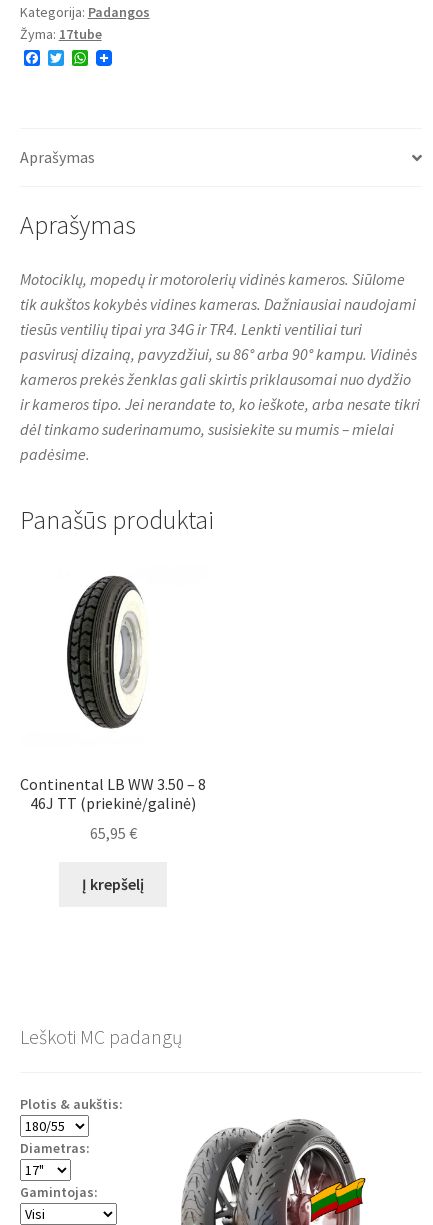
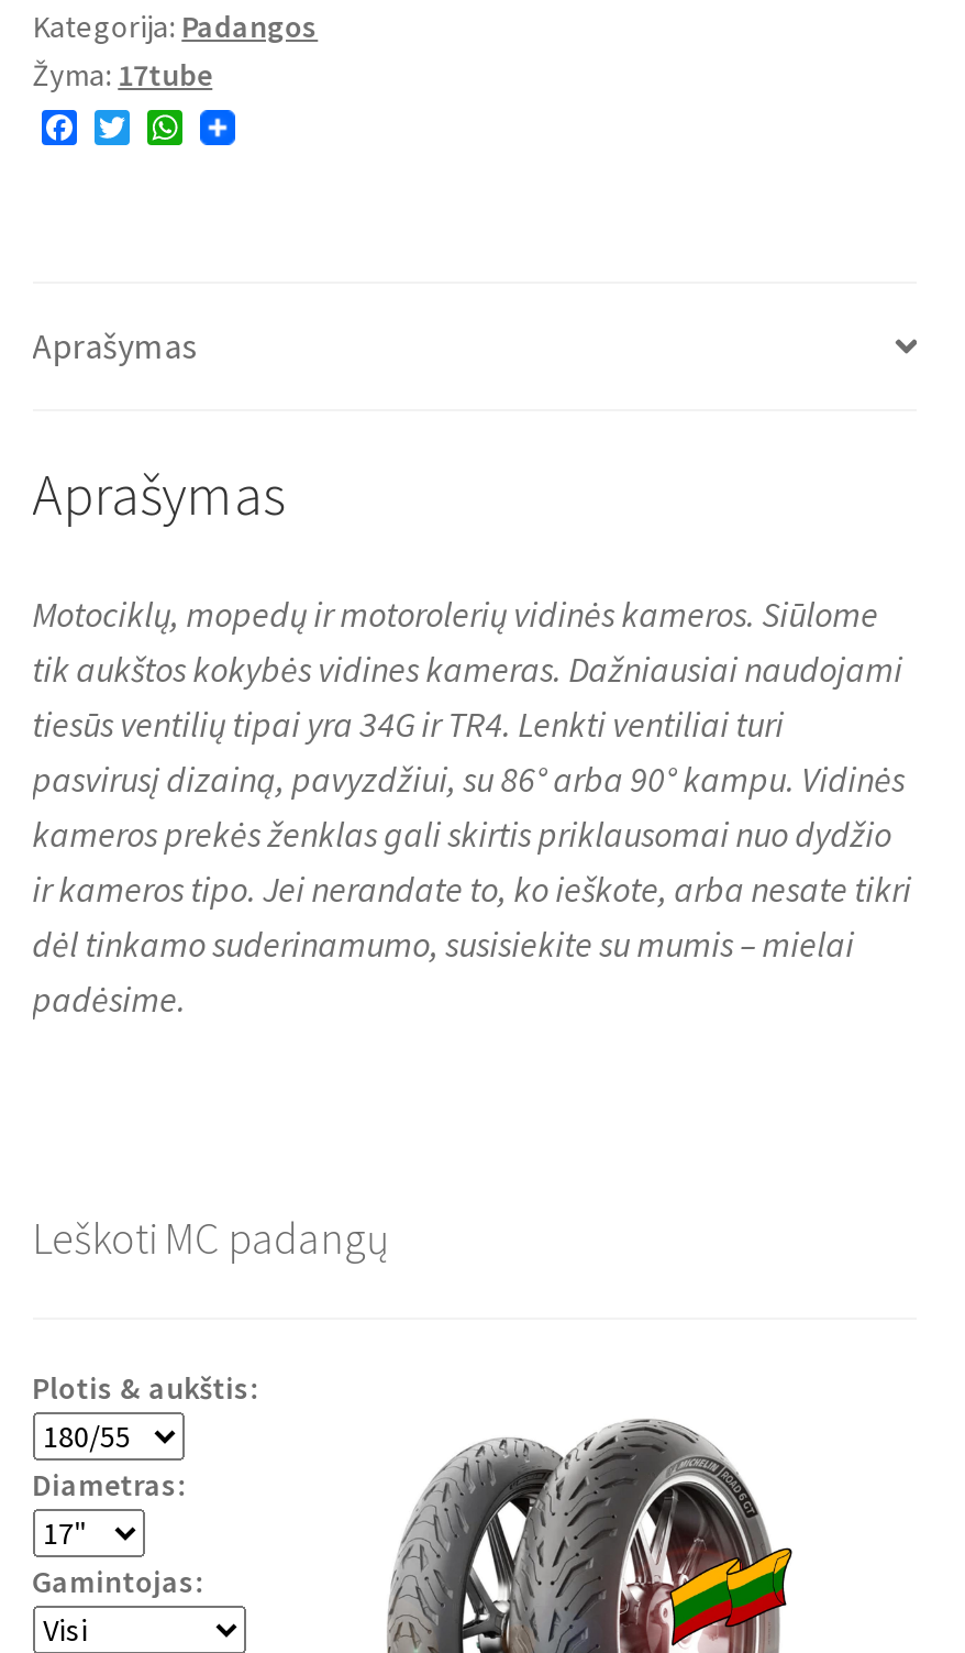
- Panašūs produktai

- [image]

- Continental LB WW 3.50 – 8
- 46J TT (priekinė/galinė)
- 65,95 €
- Į krepšelį
